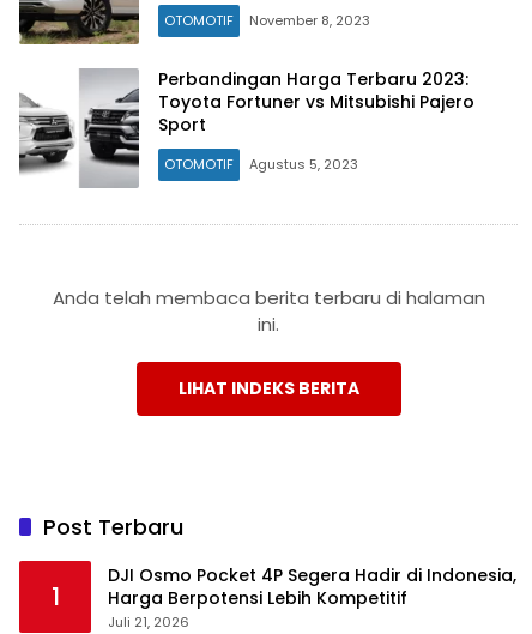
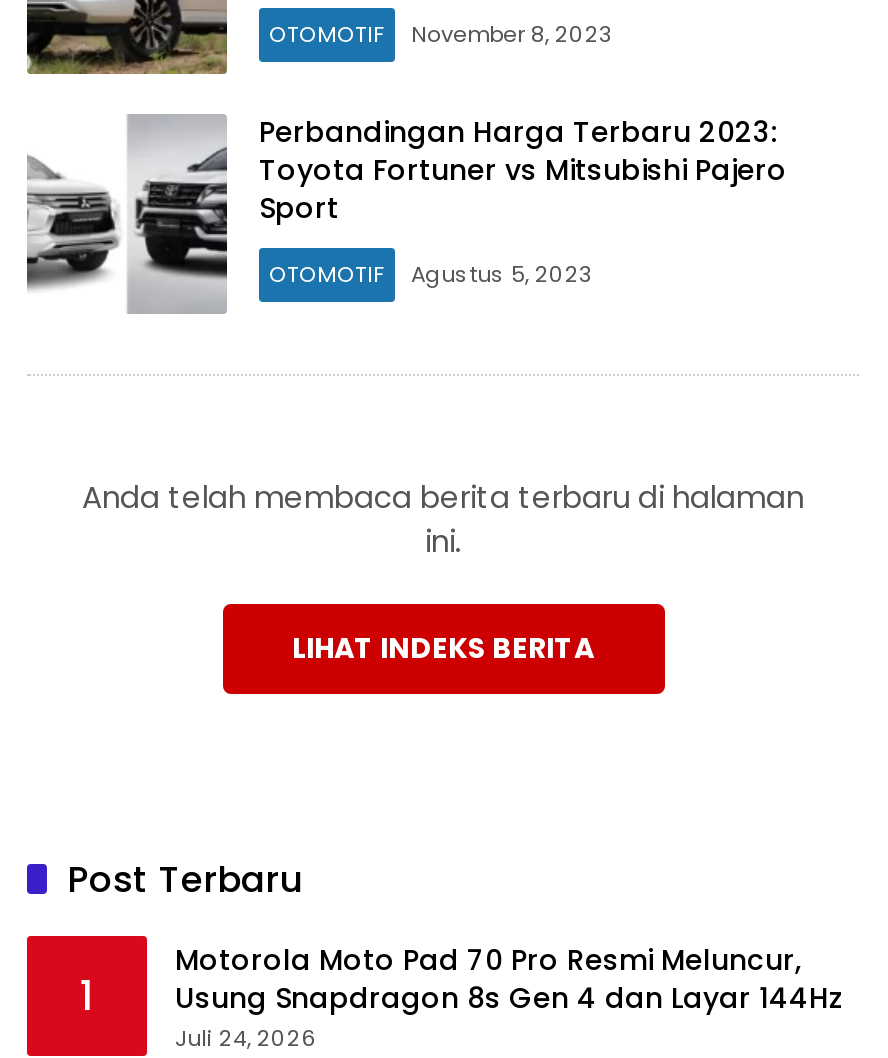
- DJI Osmo Pocket 4P Segera Hadir di Indonesia,
- Harga Berpotensi Lebih Kompetitif
- Juli 21, 2026
+ Motorola Moto Pad 70 Pro Resmi Meluncur,
+ Usung Snapdragon 8s Gen 4 dan Layar 144Hz
+ Juli 24, 2026
